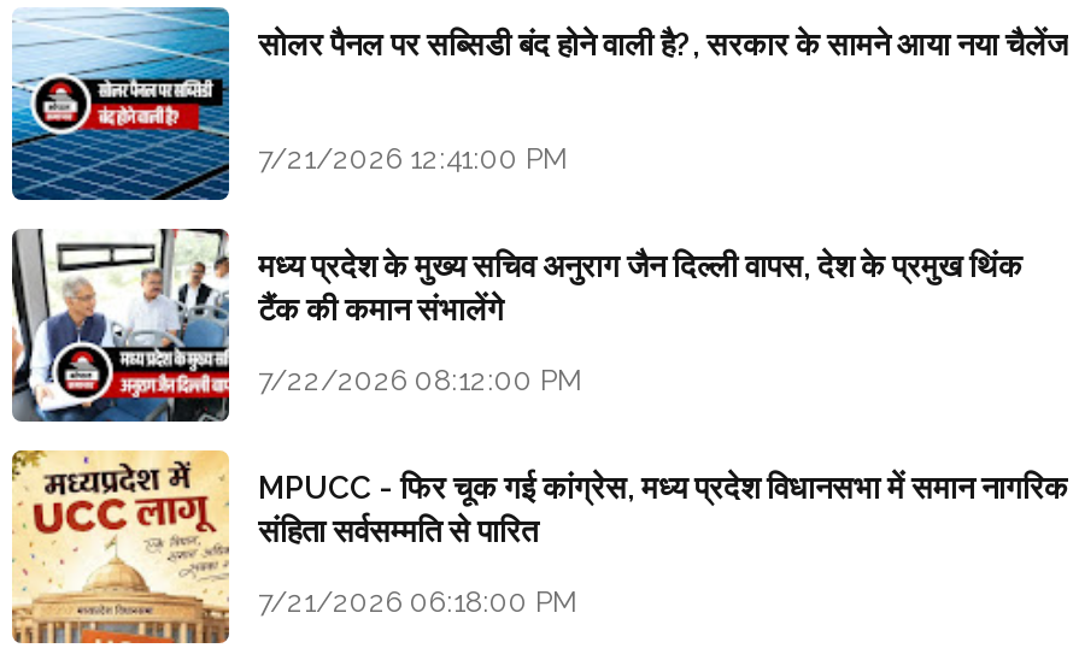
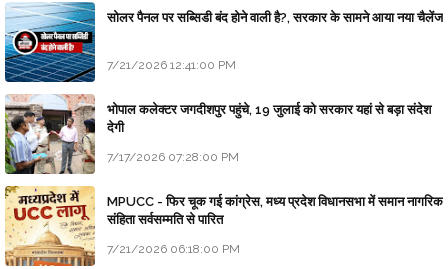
- [image]
- मध्य प्रदेश के मुख्य सचिव अनुराग जैन दिल्ली वापस, देश के प्रमुख थिंक
- टैंक की कमान संभालेंगे
+ [image]
+ भोपाल कलेक्टर जगदीशपुर पहुंचे, 19 जुलाई को सरकार यहां से बड़ा संदेश
+ देगी

- 7/22/2026 08:12:00 PM
+ 7/17/2026 07:28:00 PM
